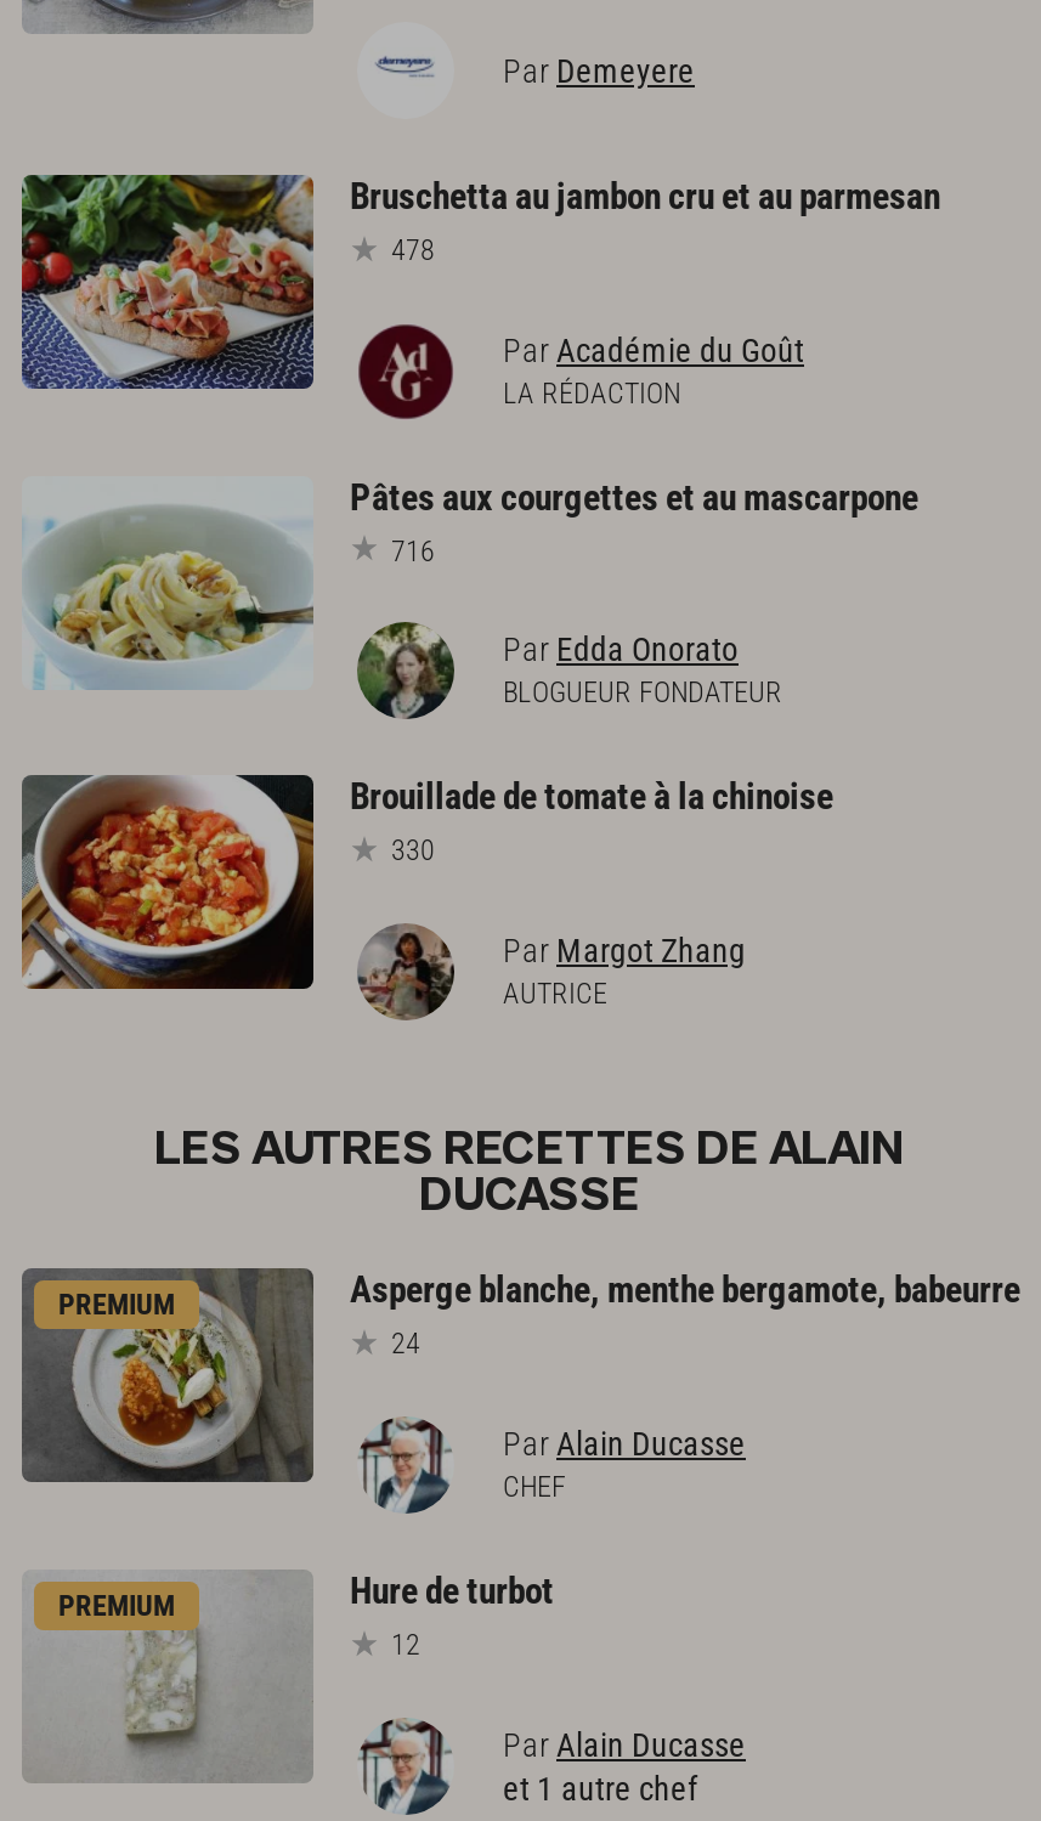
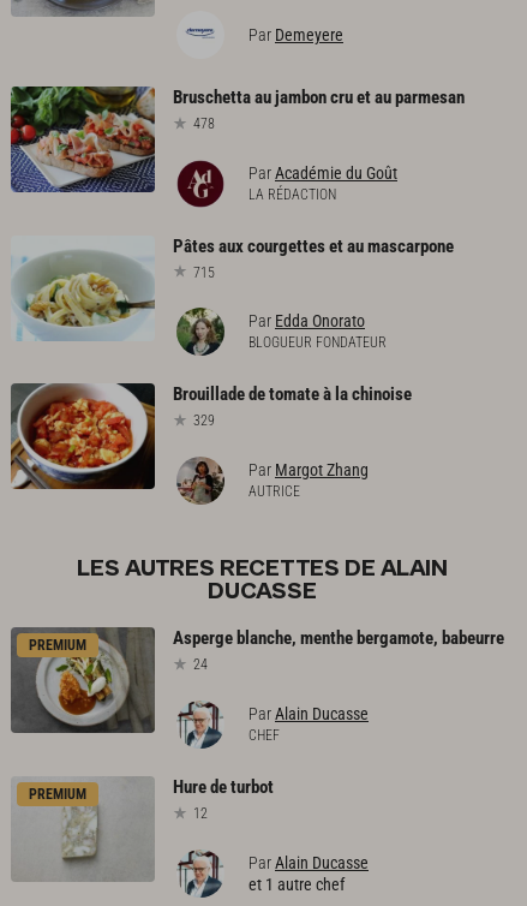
- 716
+ 715

- 330
+ 329
